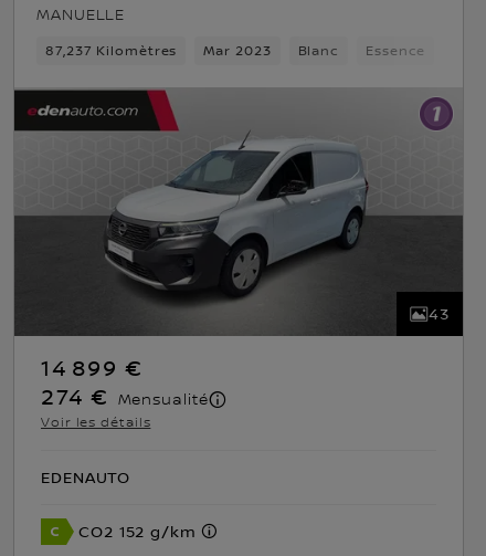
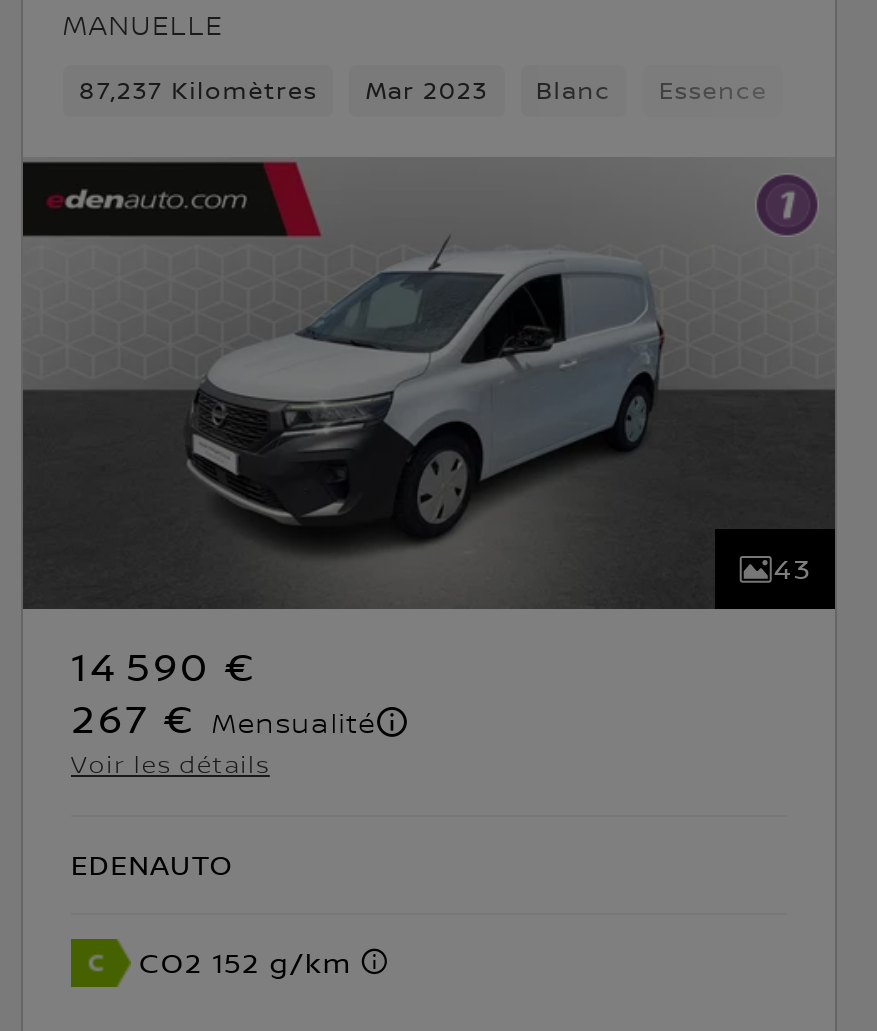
- 14 899 €
+ 14 590 €

- 274 € Mensualité
+ 267 € Mensualité
